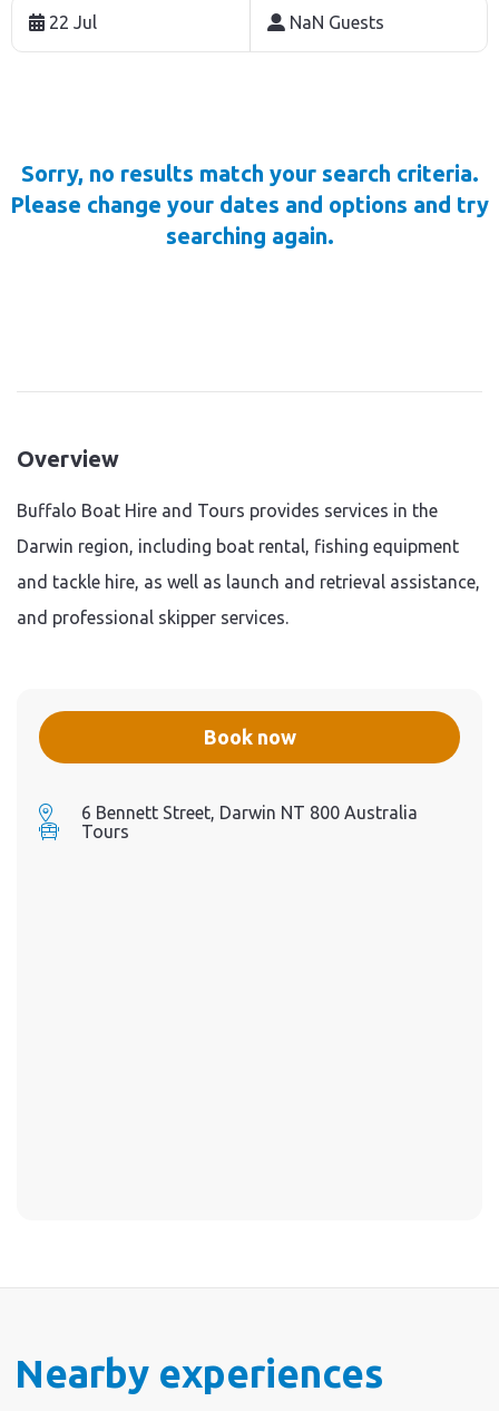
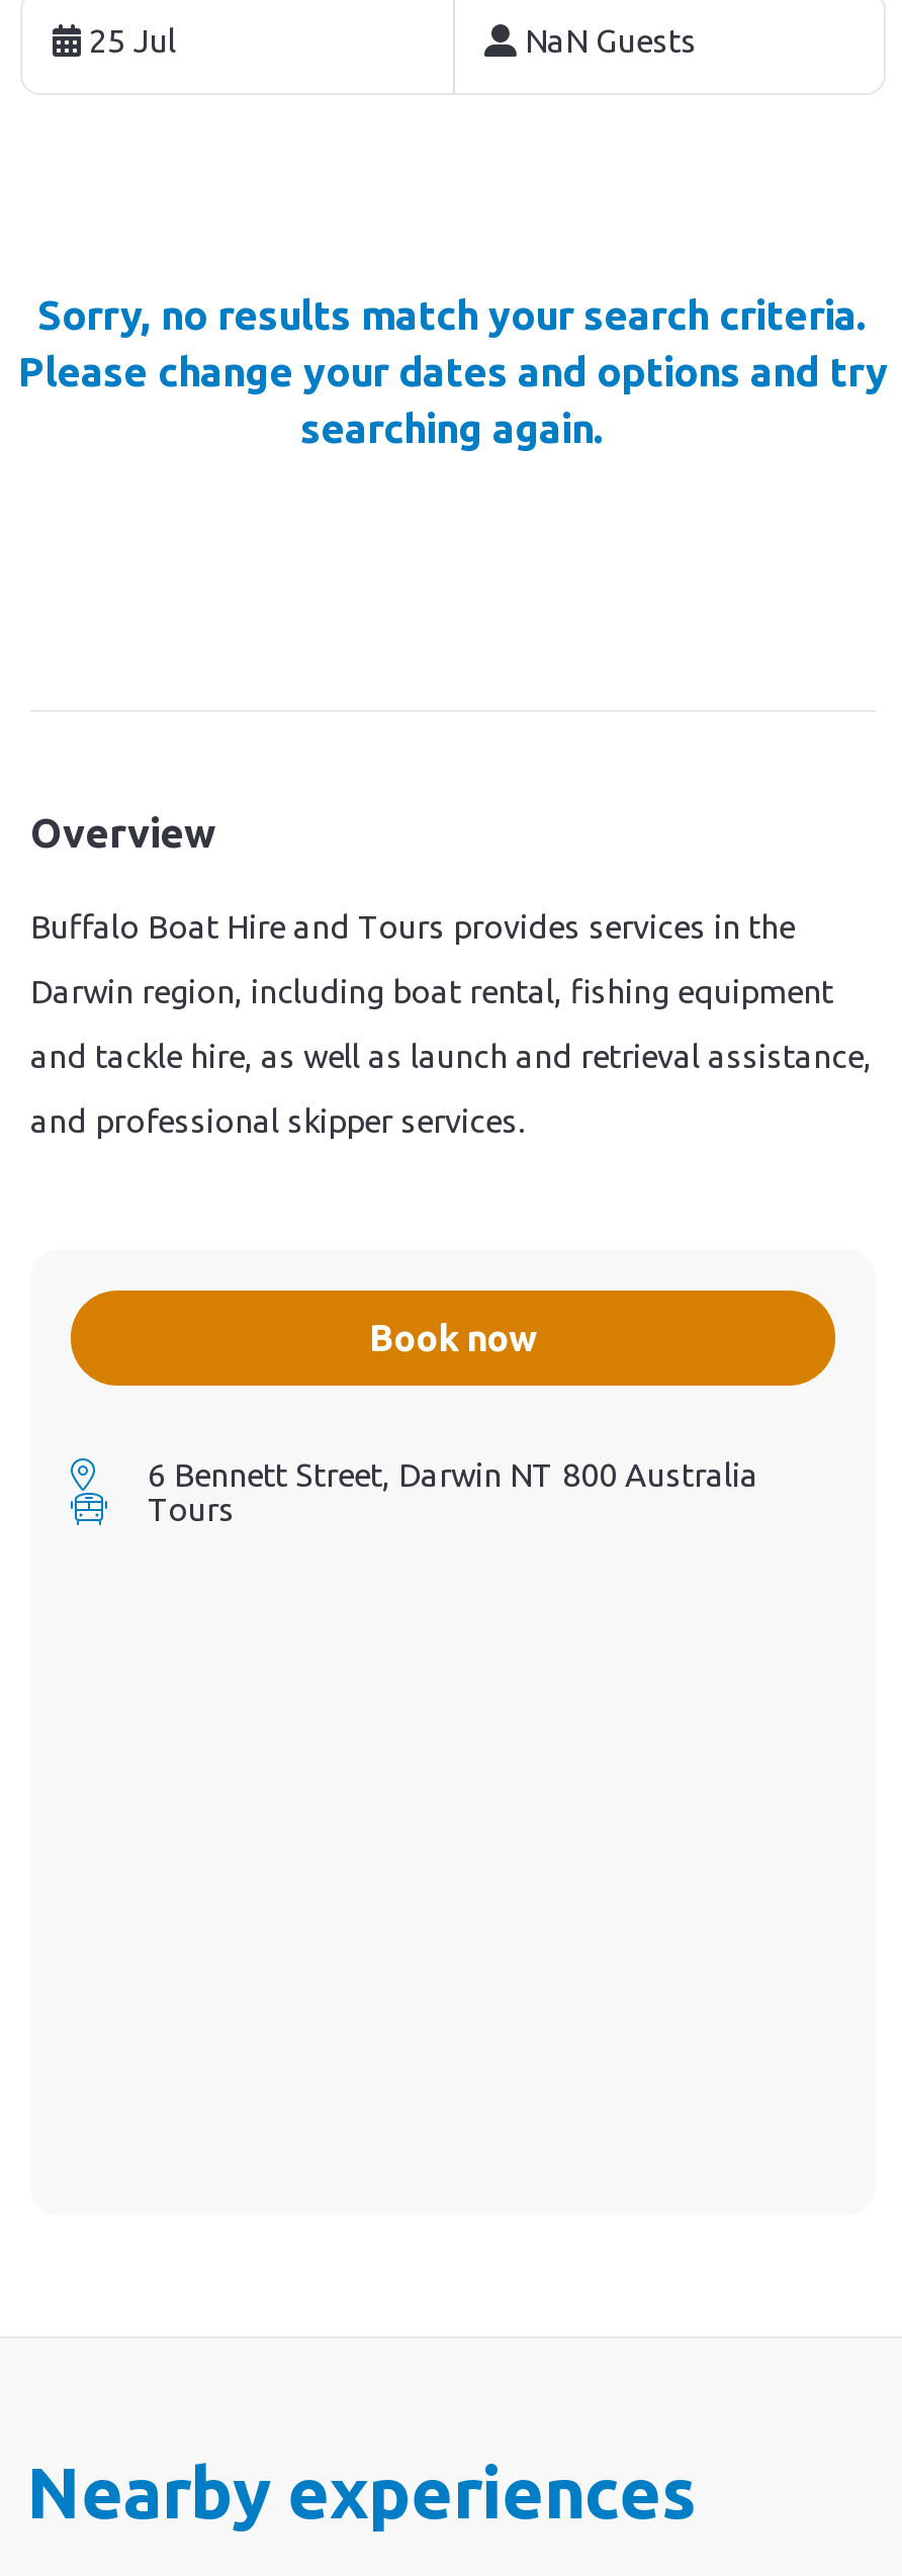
- 22 Jul
+ 25 Jul
